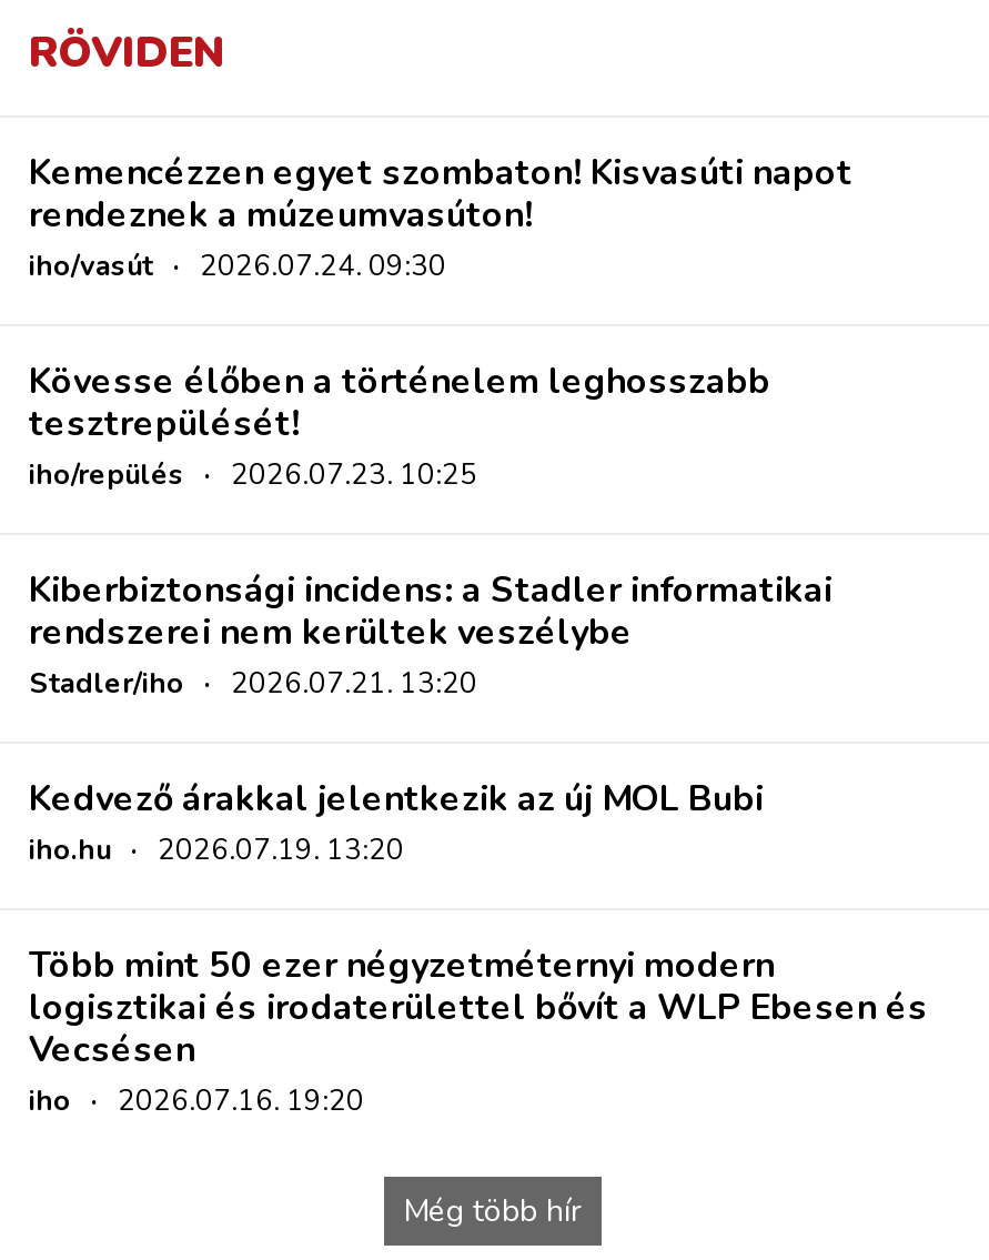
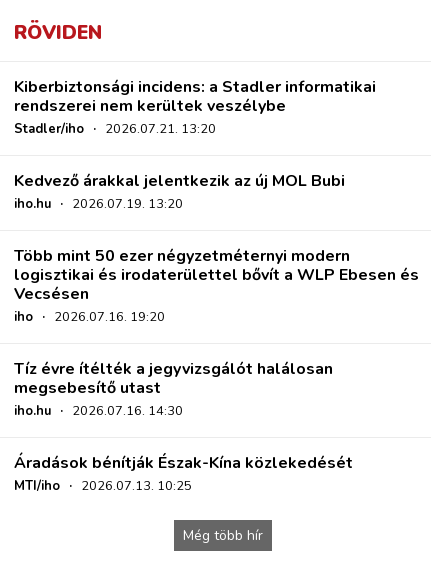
- Kemencézzen egyet szombaton! Kisvasúti napot
- rendeznek a múzeumvasúton!
- iho/vasút · 2026.07.24. 09:30
- Kövesse élőben a történelem leghosszabb
- tesztrepülését!
- iho/repülés · 2026.07.23. 10:25

moved up: Kiberbiztonsági incidens: a Stadler informatikai | rendszerei nem kerültek veszélybe | Stadler/iho · 2026.07.21. 13:20 | ... | Vecsésen | iho · 2026.07.16. 19:20

+ Tíz évre ítélték a jegyvizsgálót halálosan
+ megsebesítő utast
+ iho.hu · 2026.07.16. 14:30
+ Áradások bénítják Észak-Kína közlekedését
+ MTI/iho · 2026.07.13. 10:25
